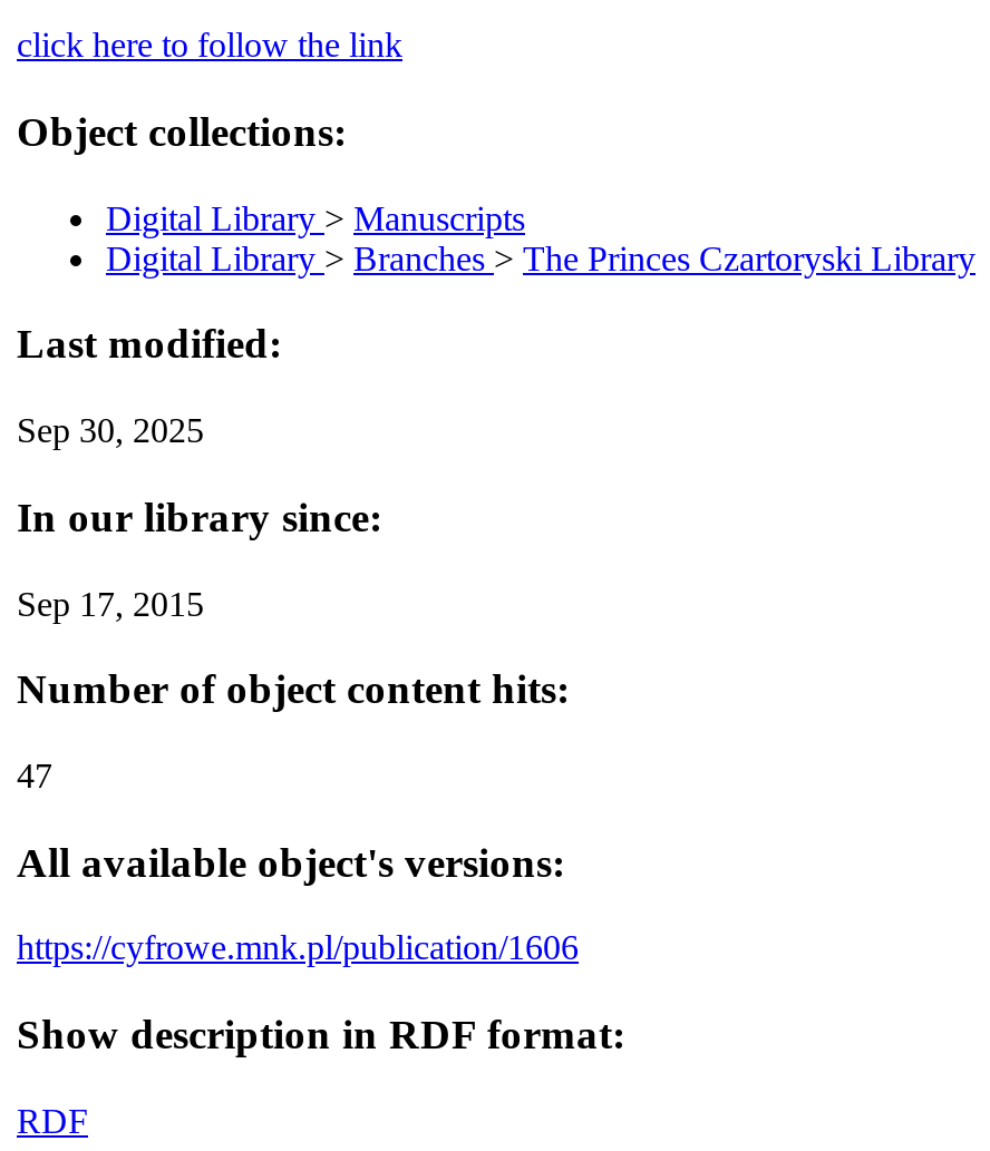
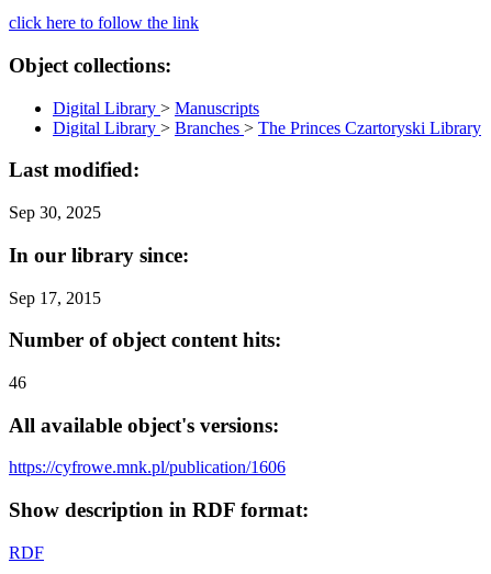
- 47
+ 46
